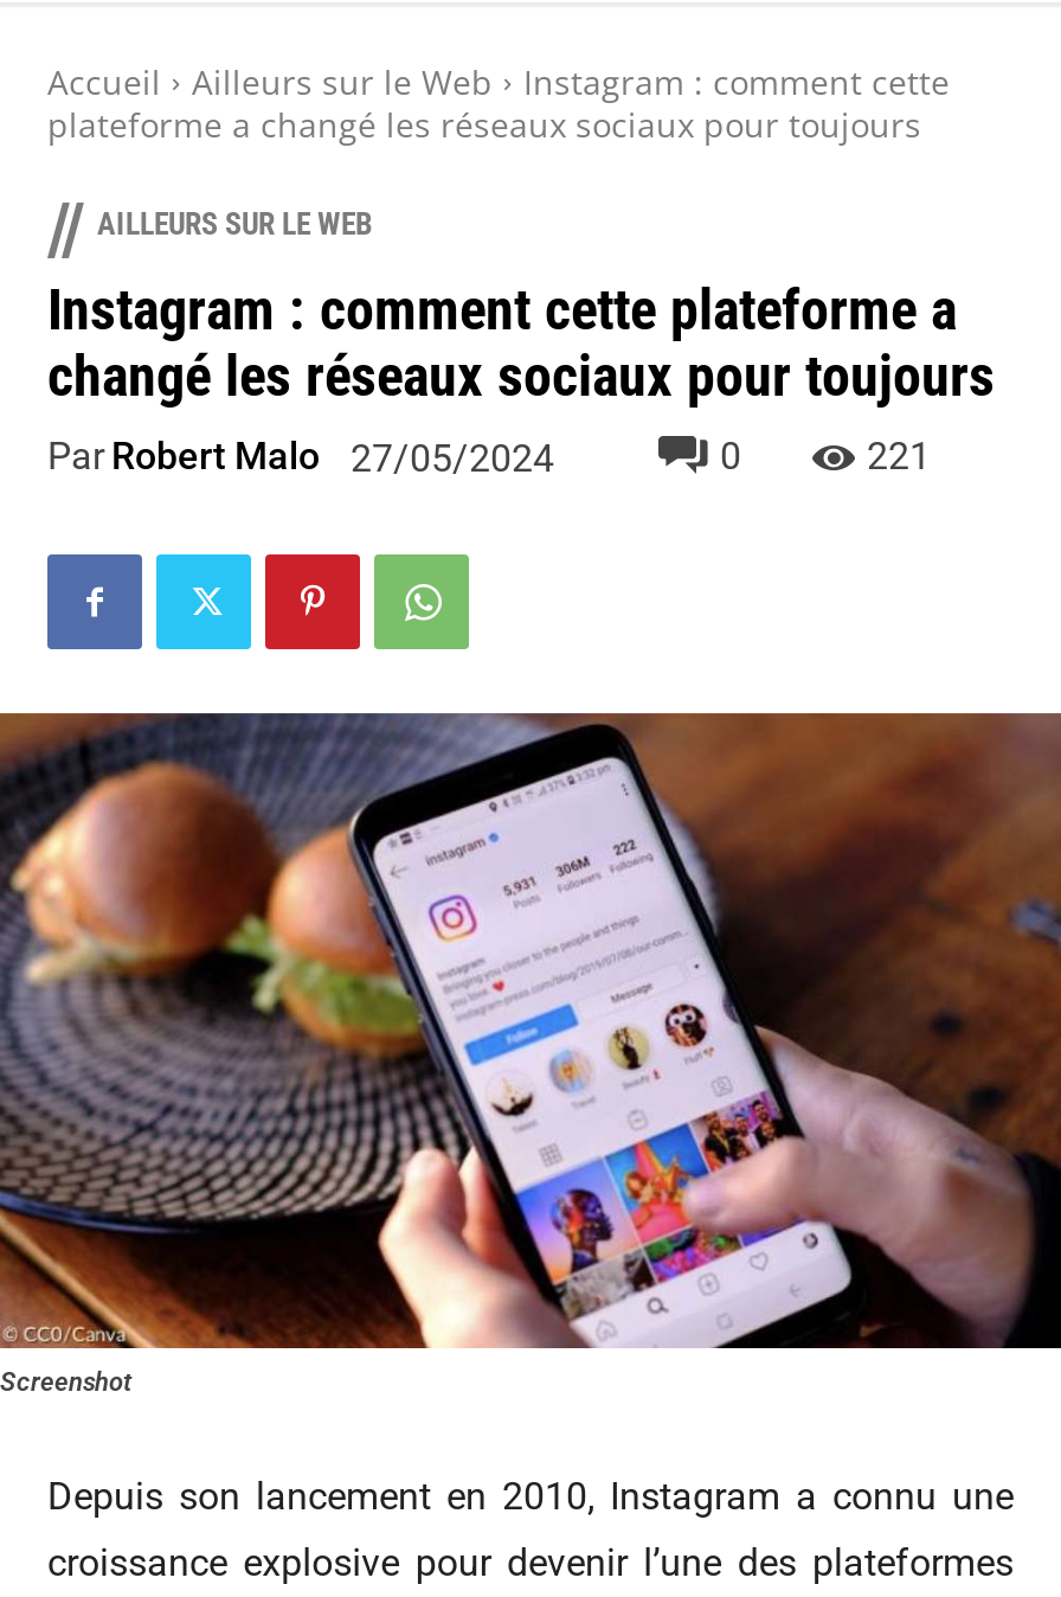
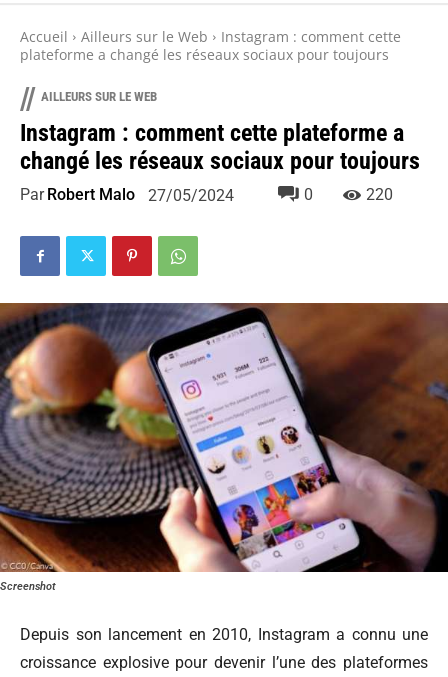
- 221
+ 220
